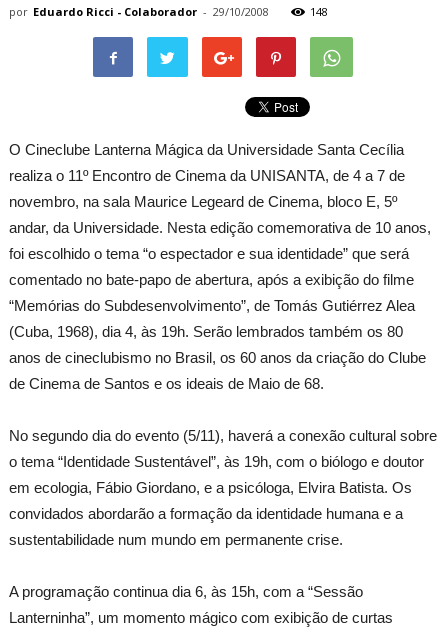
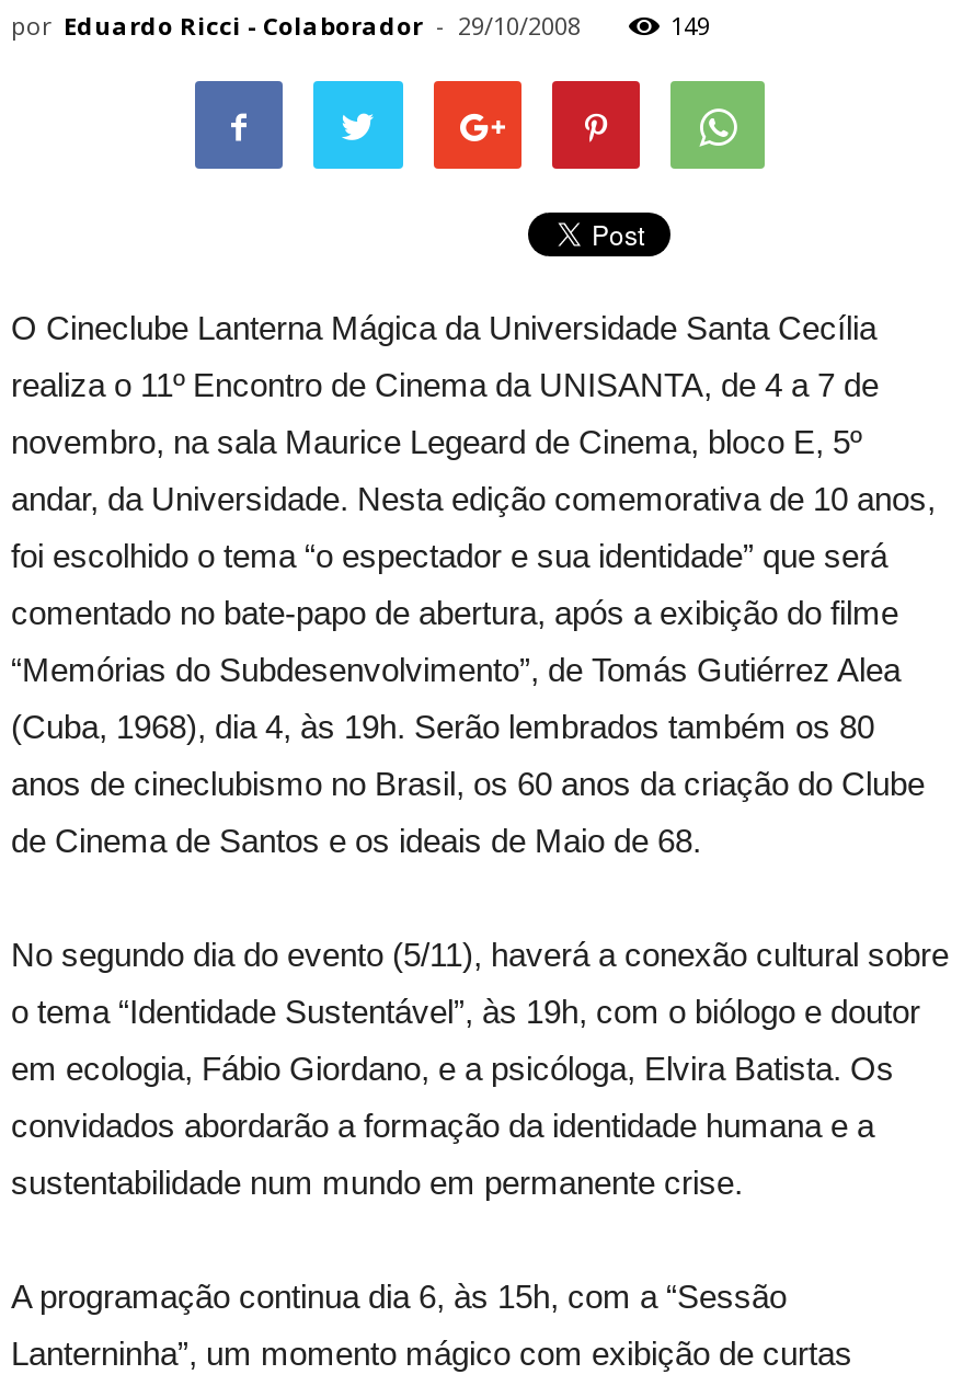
- 148
+ 149
